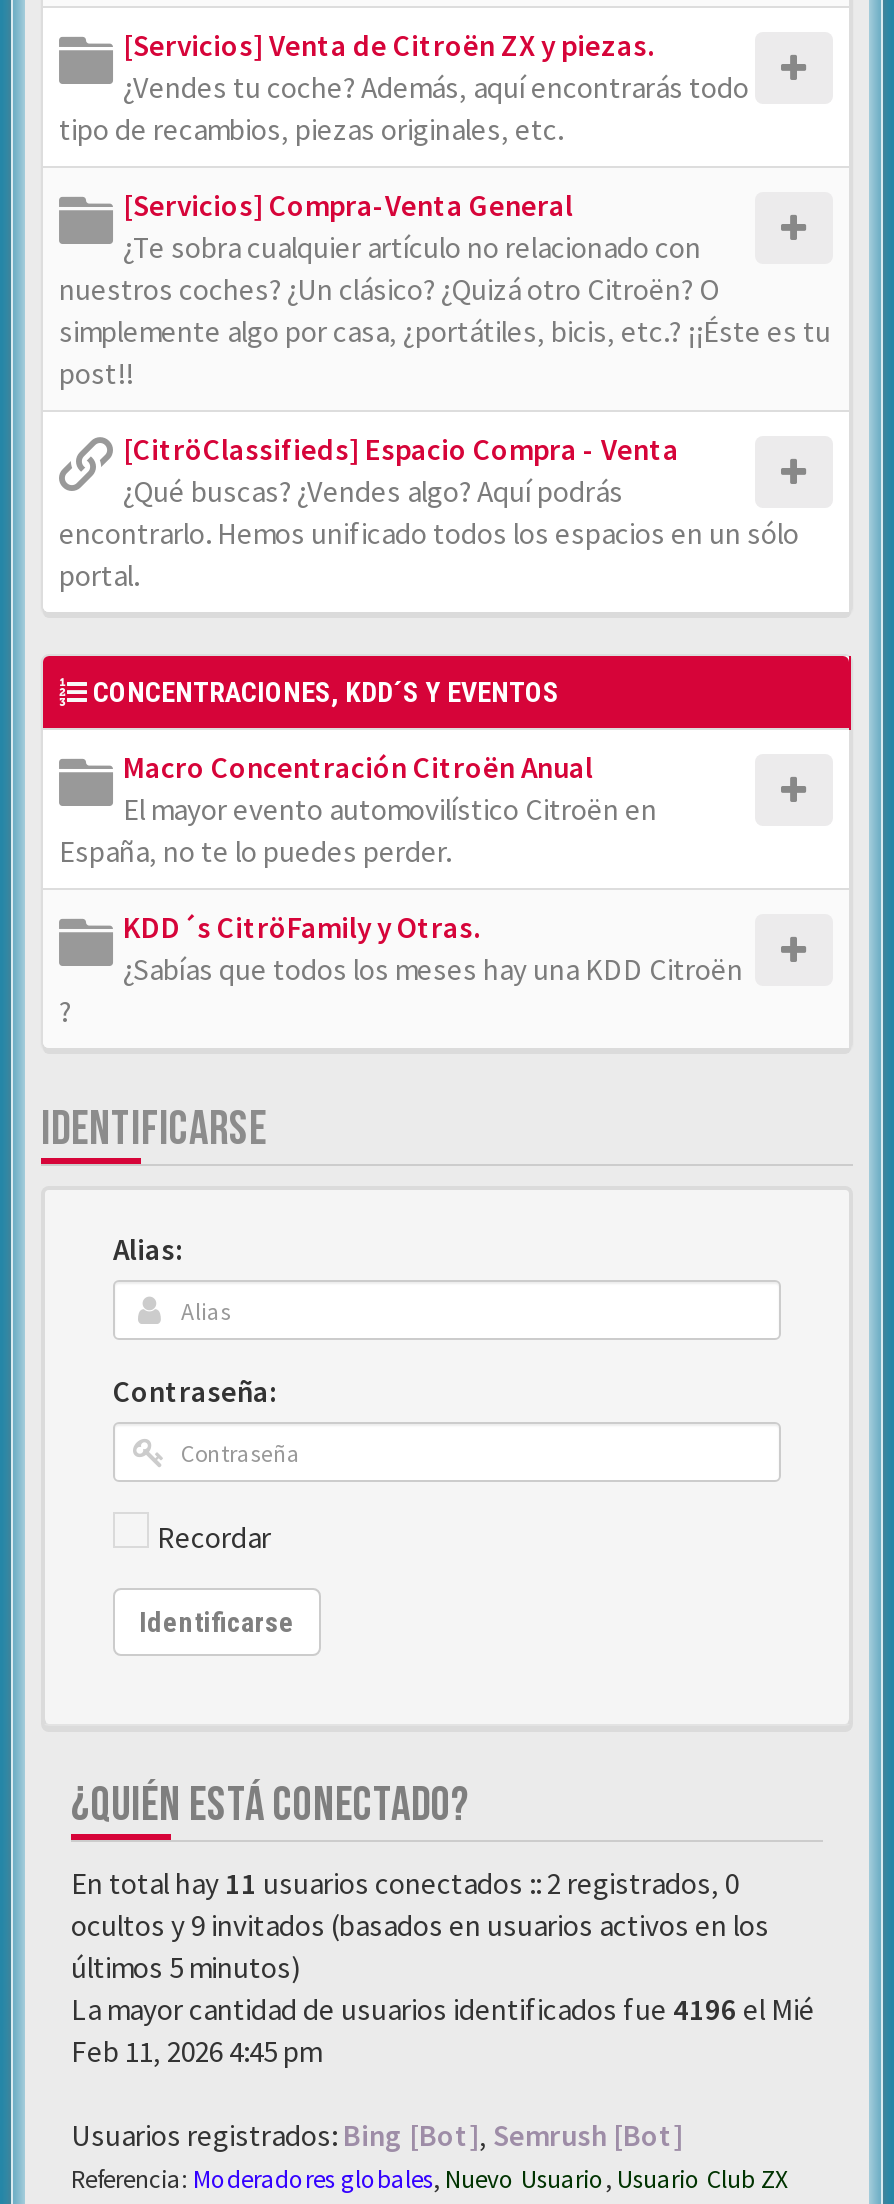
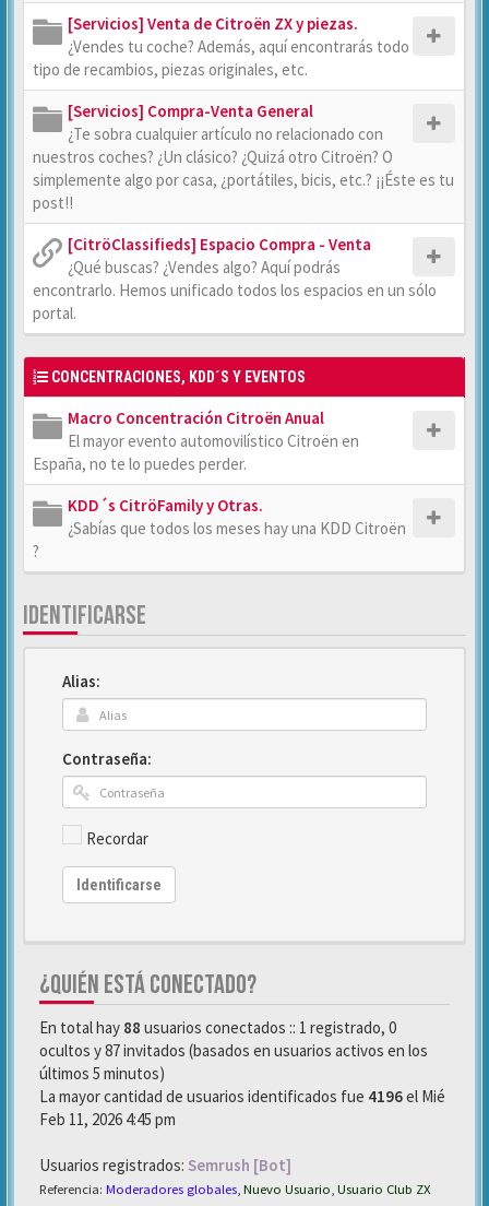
- En total hay 11 usuarios conectados :: 2 registrados, 0
+ En total hay 88 usuarios conectados :: 1 registrado, 0

- ocultos y 9 invitados (basados en usuarios activos en los
+ ocultos y 87 invitados (basados en usuarios activos en los

- Usuarios registrados: Bing [Bot], Semrush [Bot]
+ Usuarios registrados: Semrush [Bot]
